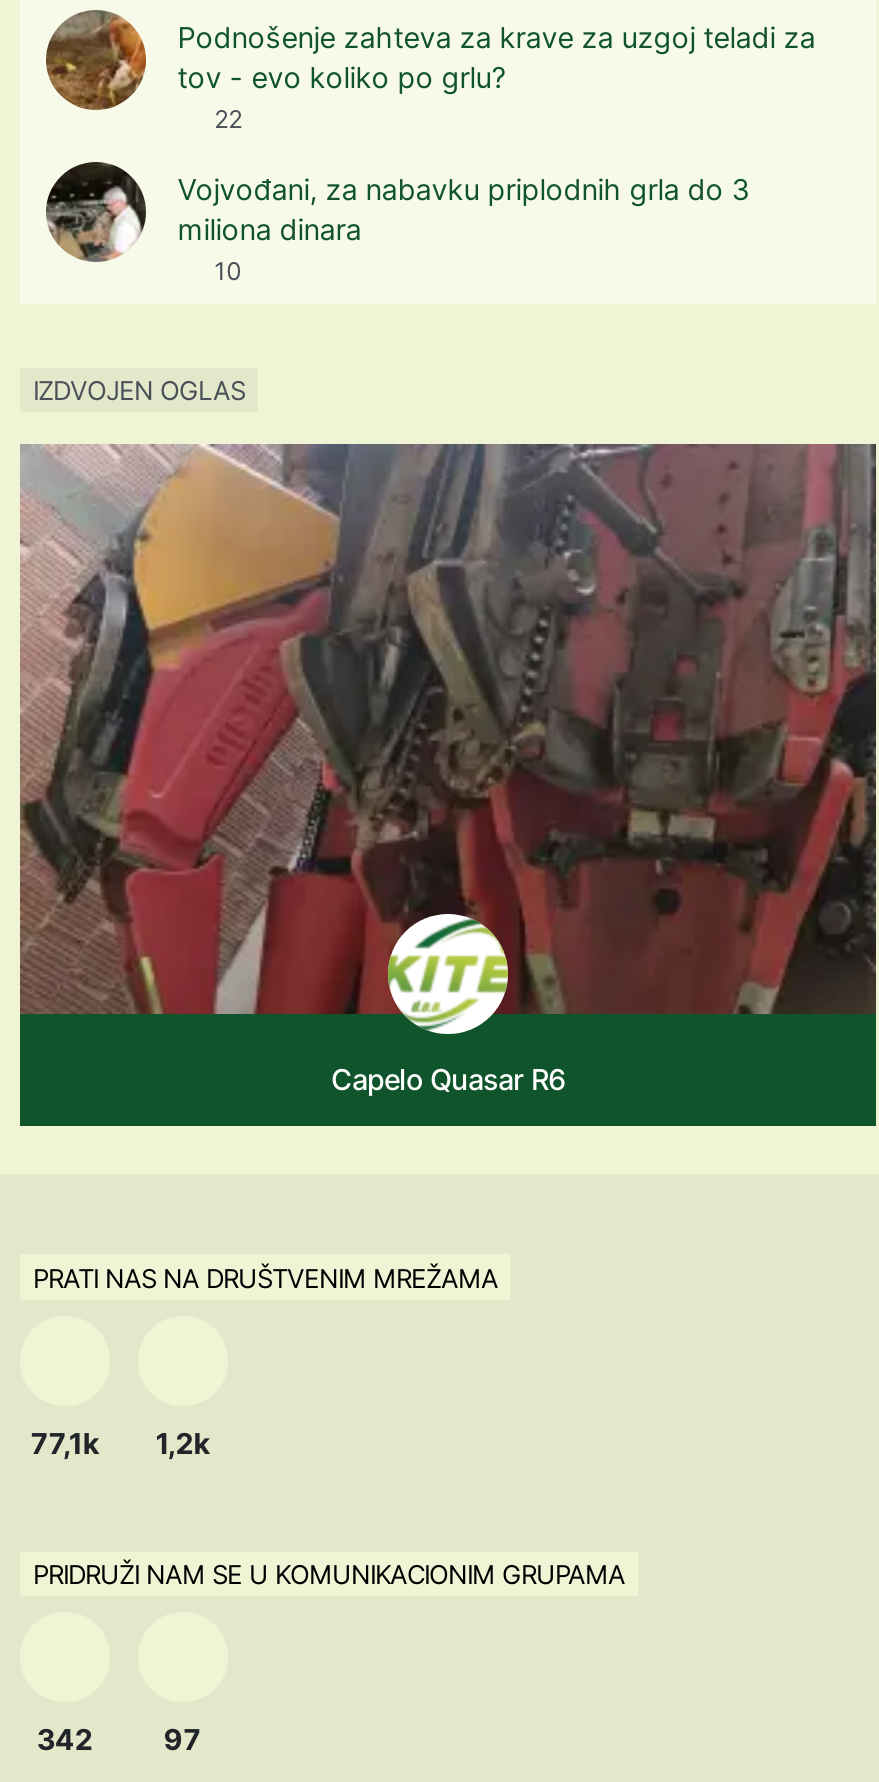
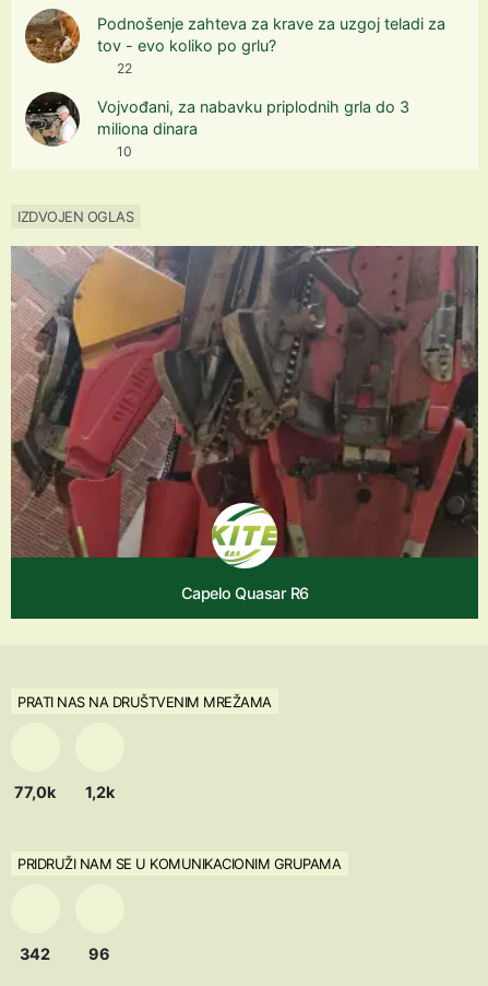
- 77,1k 1,2k
+ 77,0k 1,2k

- 97
+ 96
